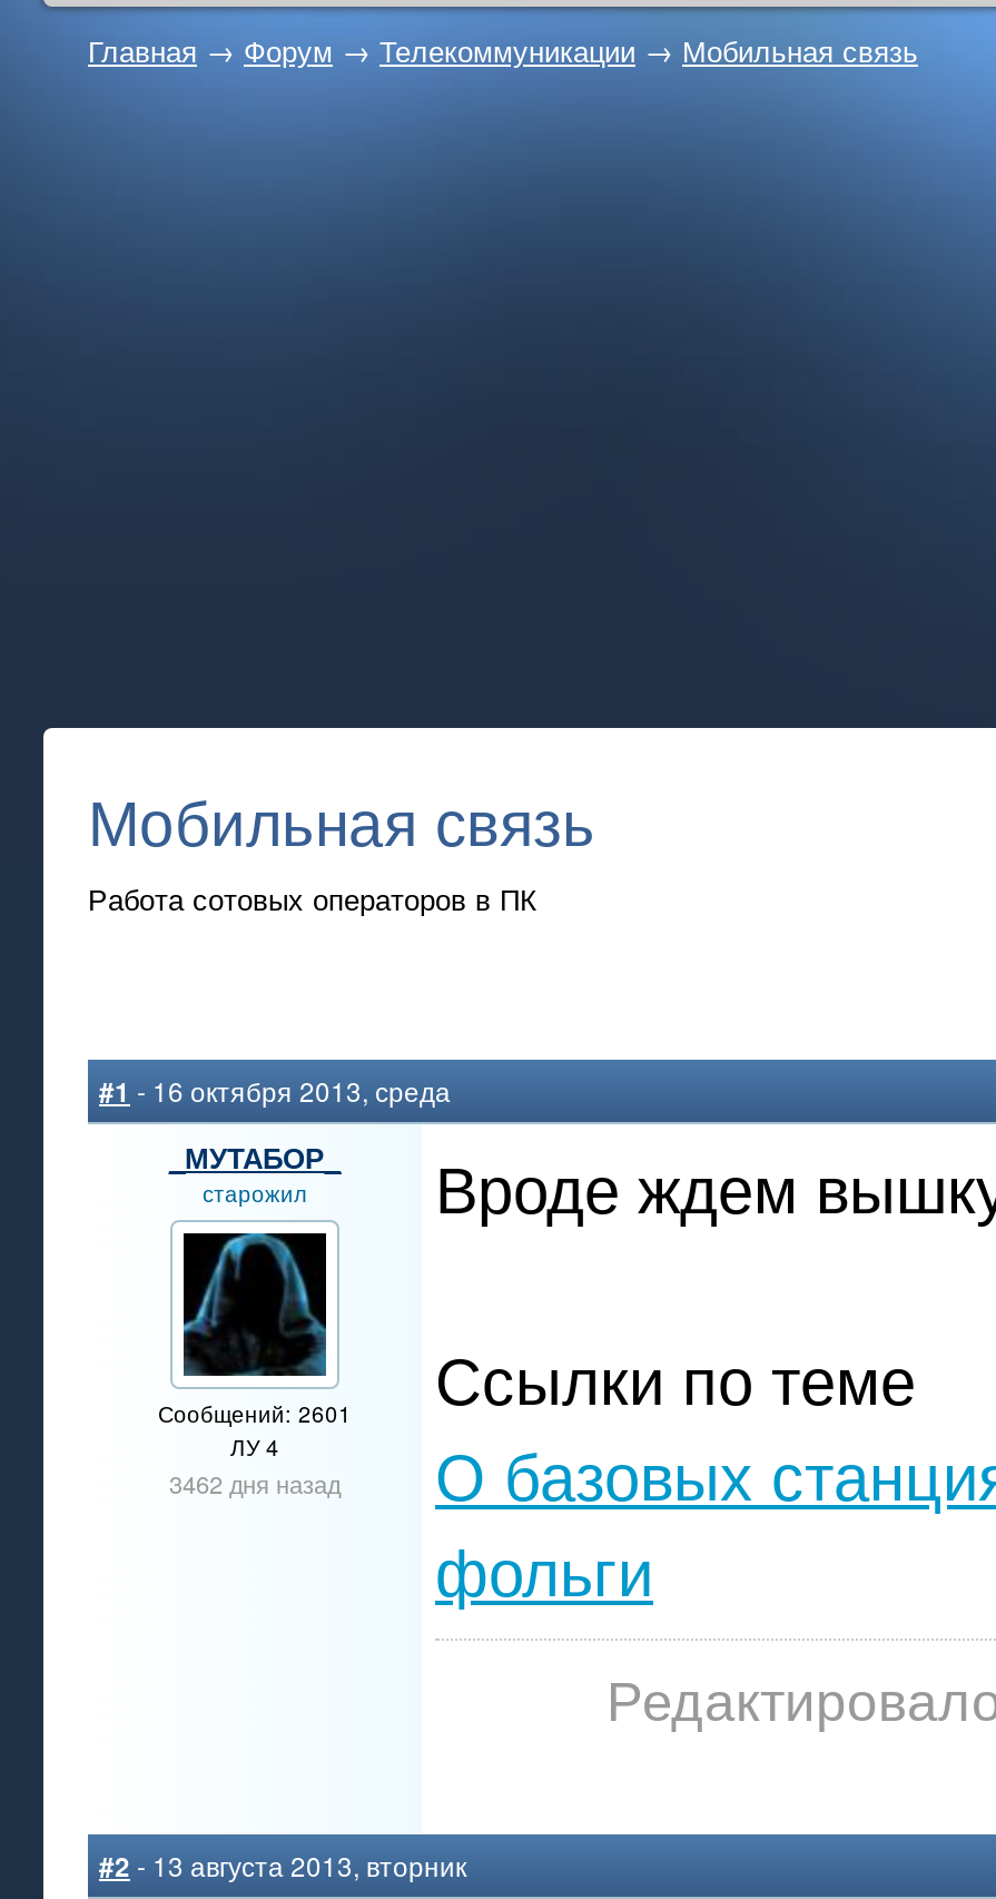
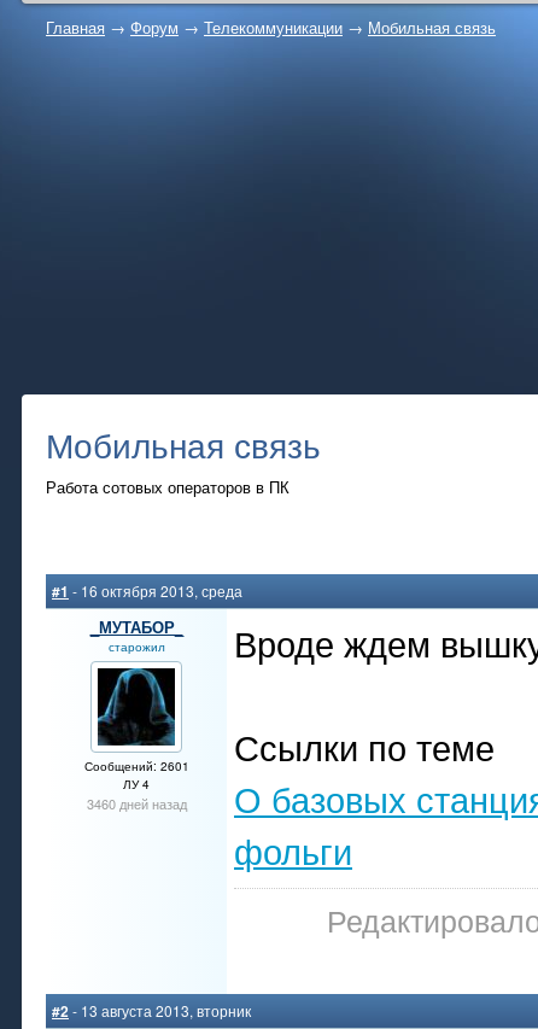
- 3462 дня назад
+ 3460 дней назад
